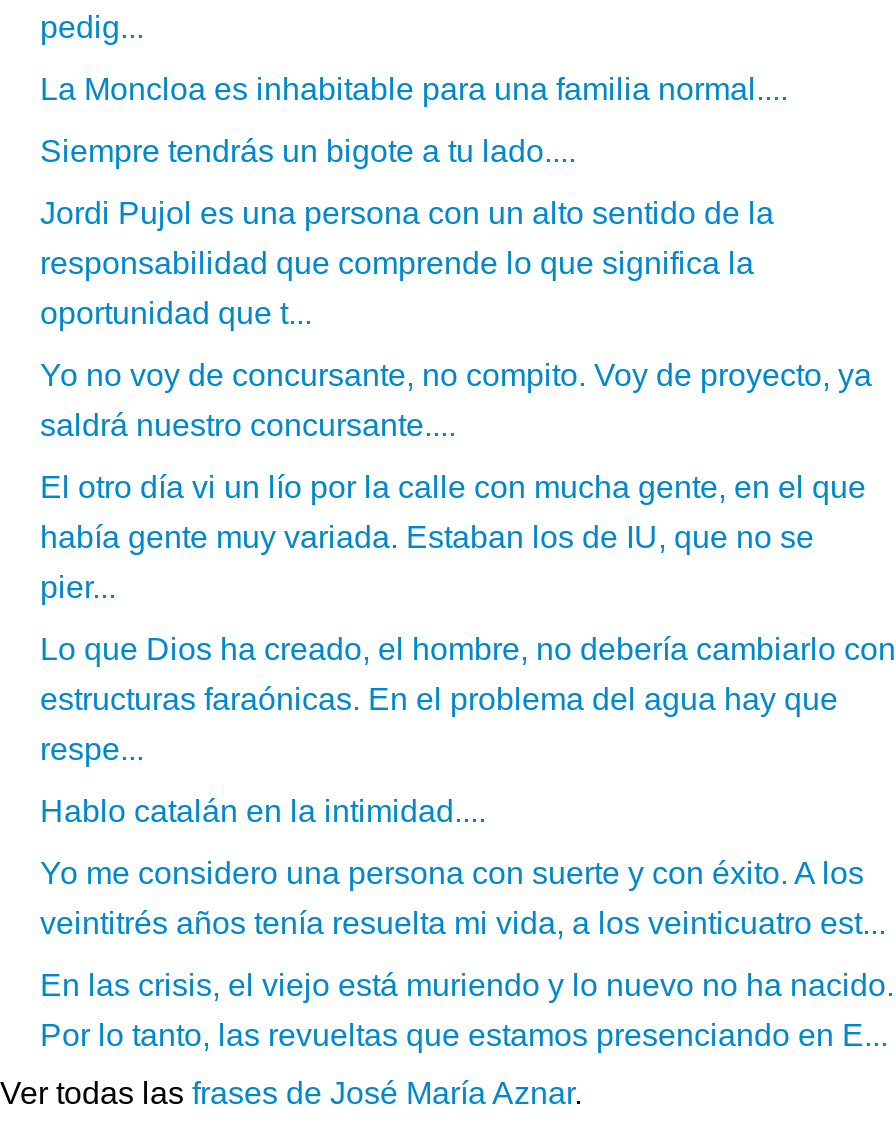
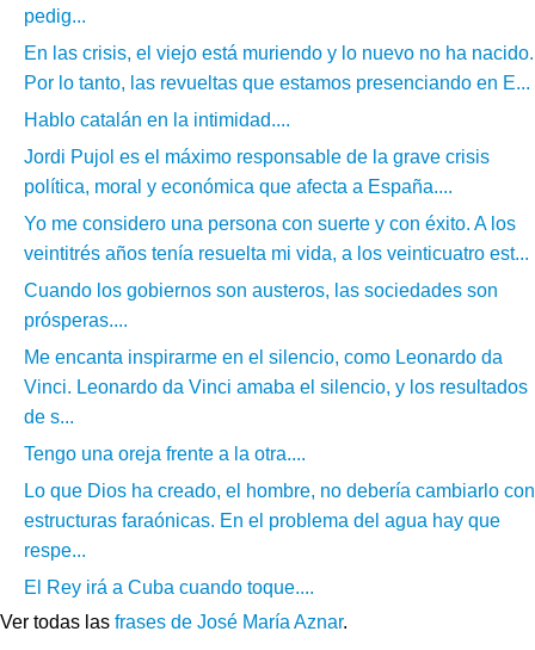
- La Moncloa es inhabitable para una familia normal....
- Siempre tendrás un bigote a tu lado....
- Jordi Pujol es una persona con un alto sentido de la
- responsabilidad que comprende lo que significa la
- oportunidad que t...
- Yo no voy de concursante, no compito. Voy de proyecto, ya
- saldrá nuestro concursante....
- El otro día vi un lío por la calle con mucha gente, en el que
- había gente muy variada. Estaban los de IU, que no se
- pier...
+ Jordi Pujol es el máximo responsable de la grave crisis
+ política, moral y económica que afecta a España....
+ Cuando los gobiernos son austeros, las sociedades son
+ prósperas....
+ Me encanta inspirarme en el silencio, como Leonardo da
+ Vinci. Leonardo da Vinci amaba el silencio, y los resultados
+ de s...
+ Tengo una oreja frente a la otra....

moved down: Lo que Dios ha creado, el hombre, no debería cambiarlo con | estructuras faraónicas. En el problema del agua hay que | respe...

+ El Rey irá a Cuba cuando toque....

moved up: En las crisis, el viejo está muriendo y lo nuevo no ha nacido. | Por lo tanto, las revueltas que estamos presenciando en E... | Hablo catalán en la intimidad....

moved up: Yo me considero una persona con suerte y con éxito. A los | veintitrés años tenía resuelta mi vida, a los veinticuatro est...
